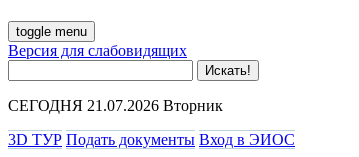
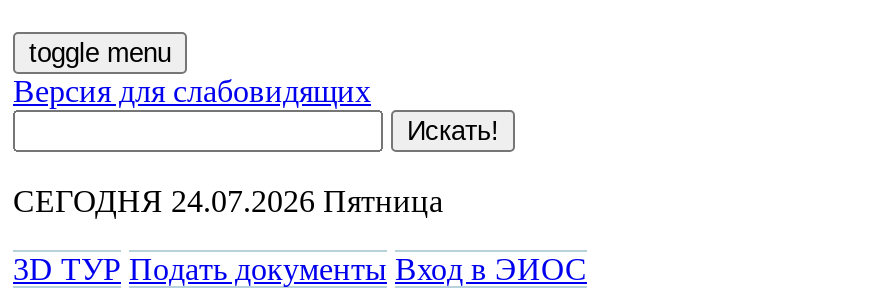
- СЕГОДНЯ 21.07.2026 Вторник
+ СЕГОДНЯ 24.07.2026 Пятница
